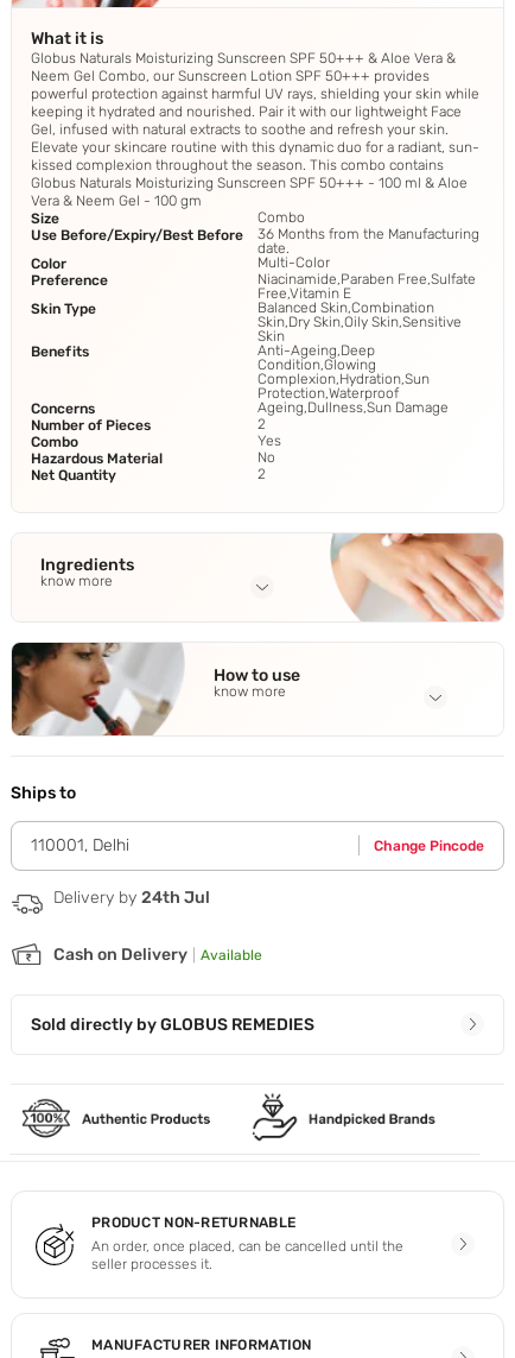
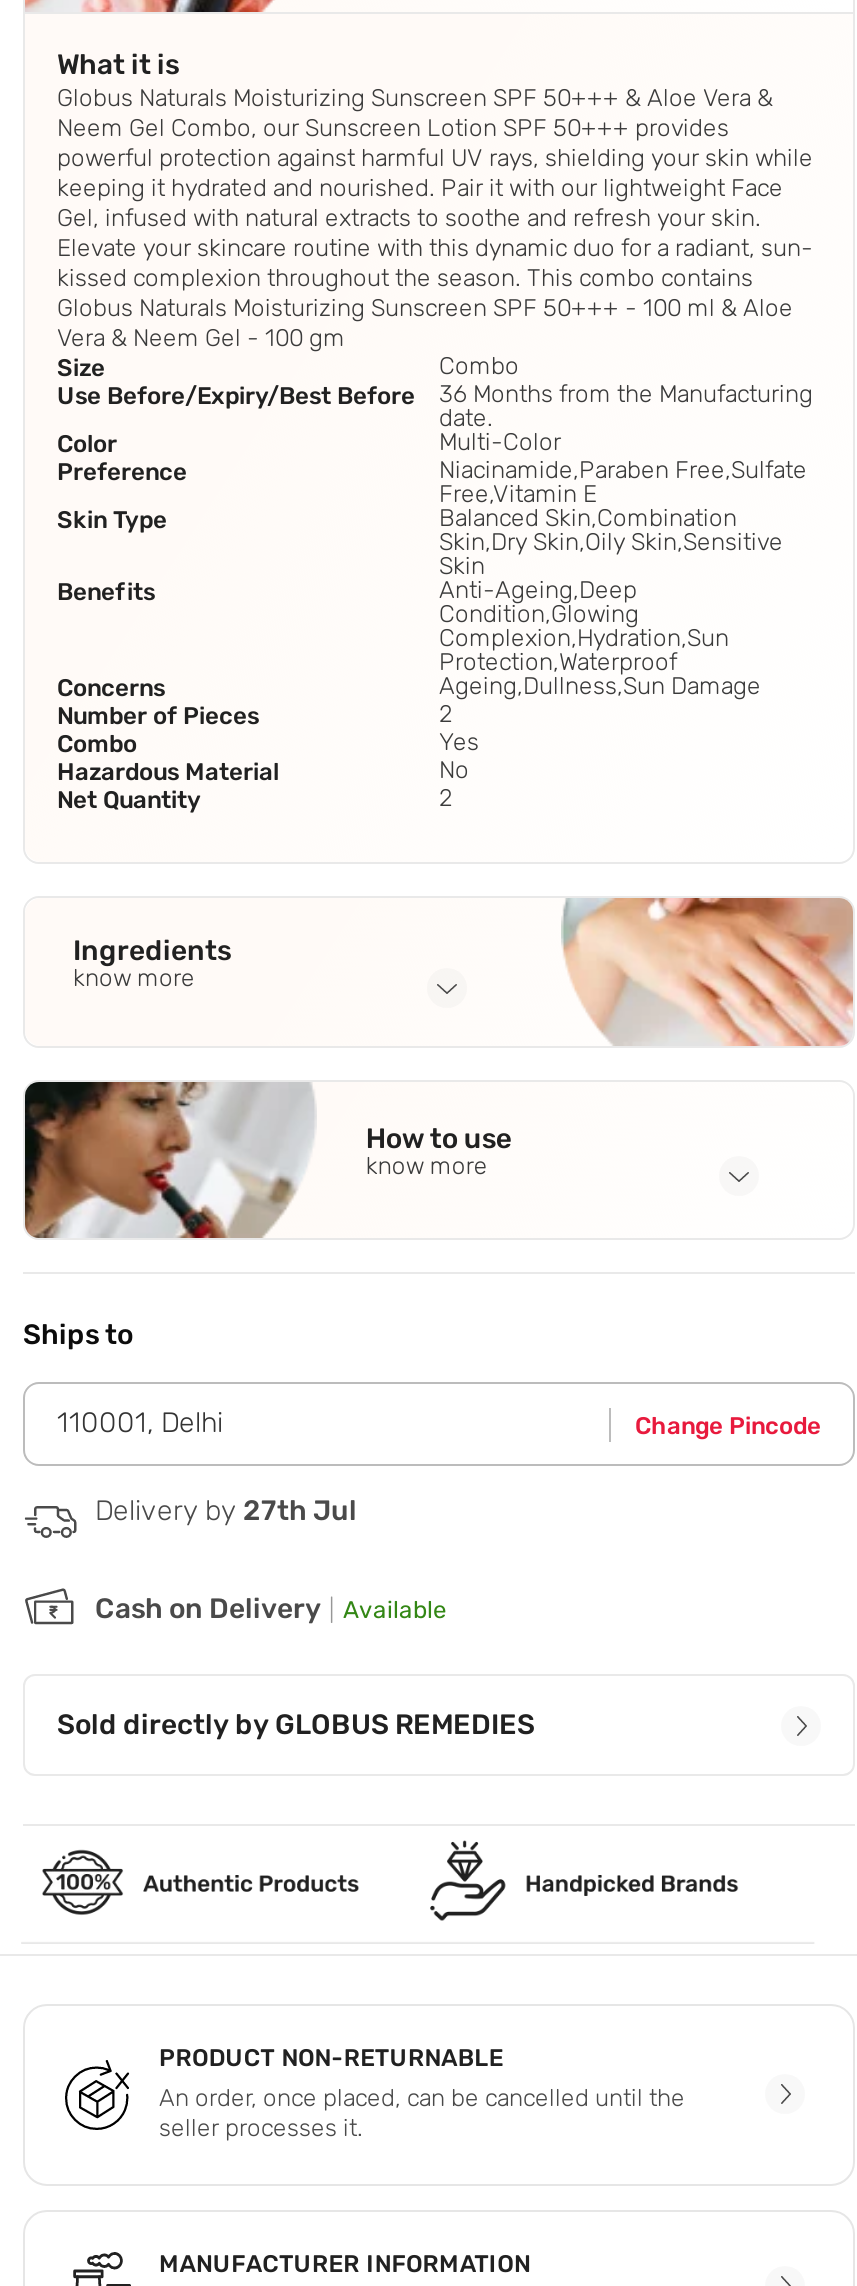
- Delivery by 24th Jul
+ Delivery by 27th Jul
